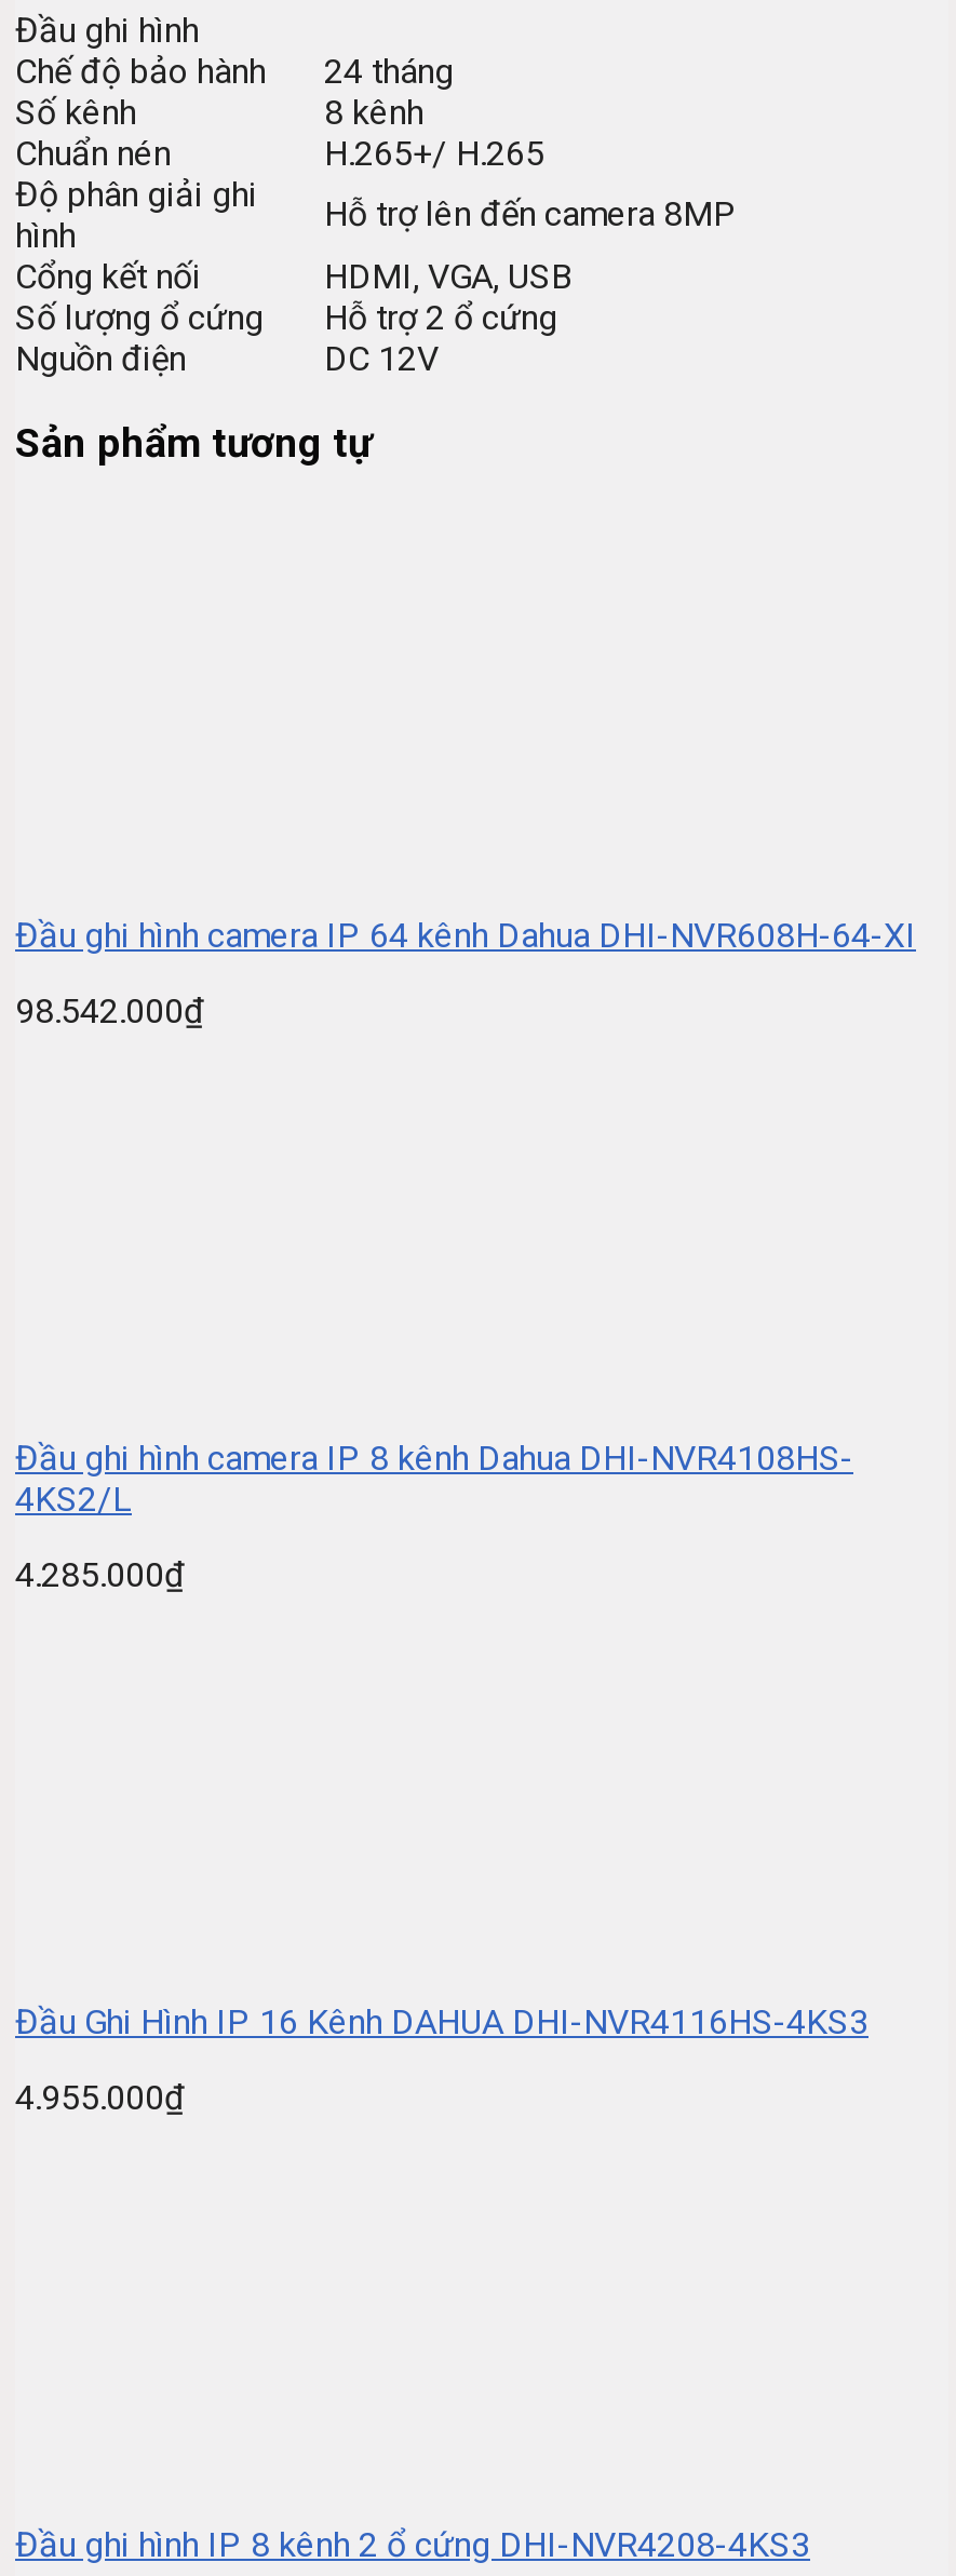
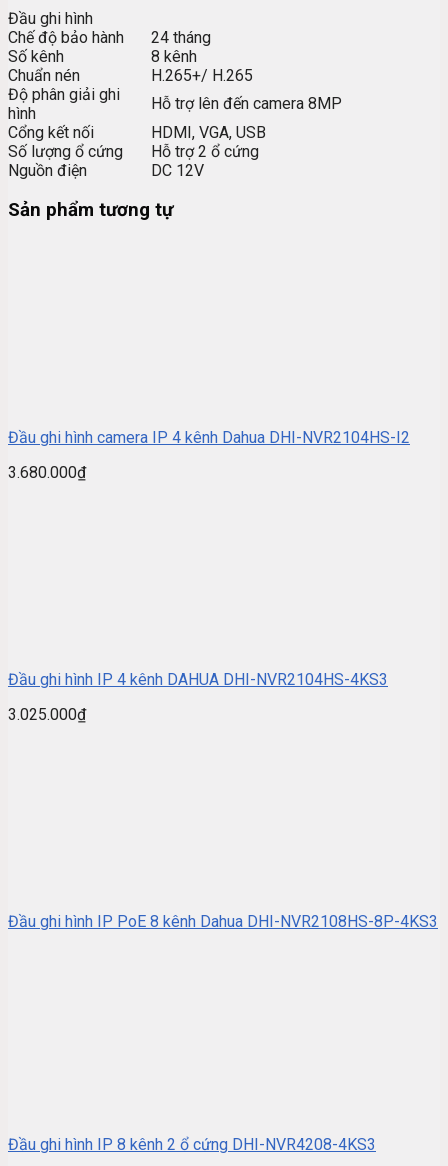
- Đầu ghi hình camera IP 64 kênh Dahua DHI-NVR608H-64-XI
- 98.542.000₫
+ Đầu ghi hình camera IP 4 kênh Dahua DHI-NVR2104HS-I2
+ 3.680.000₫

- Đầu ghi hình camera IP 8 kênh Dahua DHI-NVR4108HS-
- 4KS2/L
- 4.285.000₫
+ Đầu ghi hình IP 4 kênh DAHUA DHI-NVR2104HS-4KS3
+ 3.025.000₫

- Đầu Ghi Hình IP 16 Kênh DAHUA DHI-NVR4116HS-4KS3
- 4.955.000₫
+ Đầu ghi hình IP PoE 8 kênh Dahua DHI-NVR2108HS-8P-4KS3
